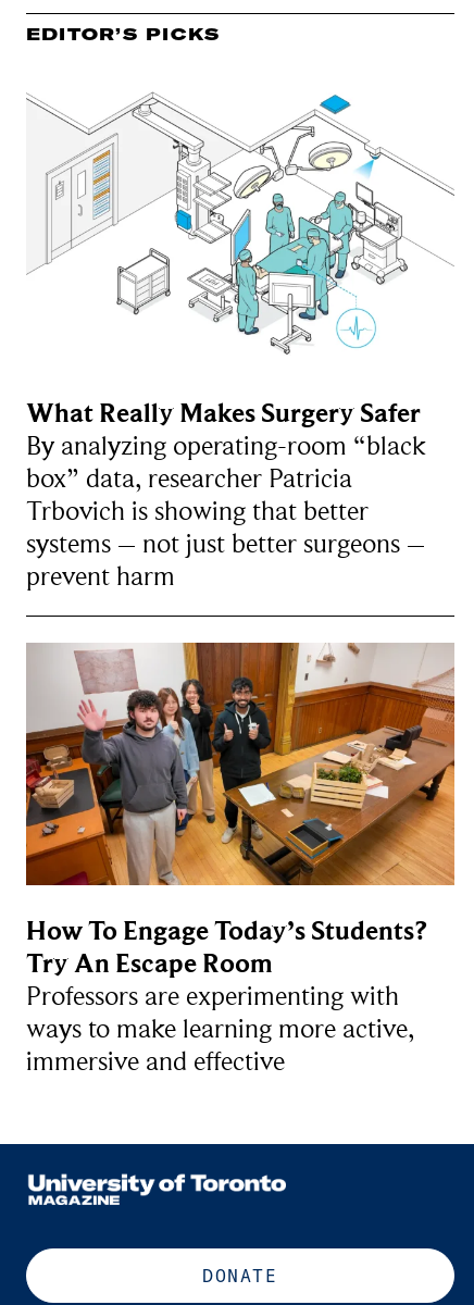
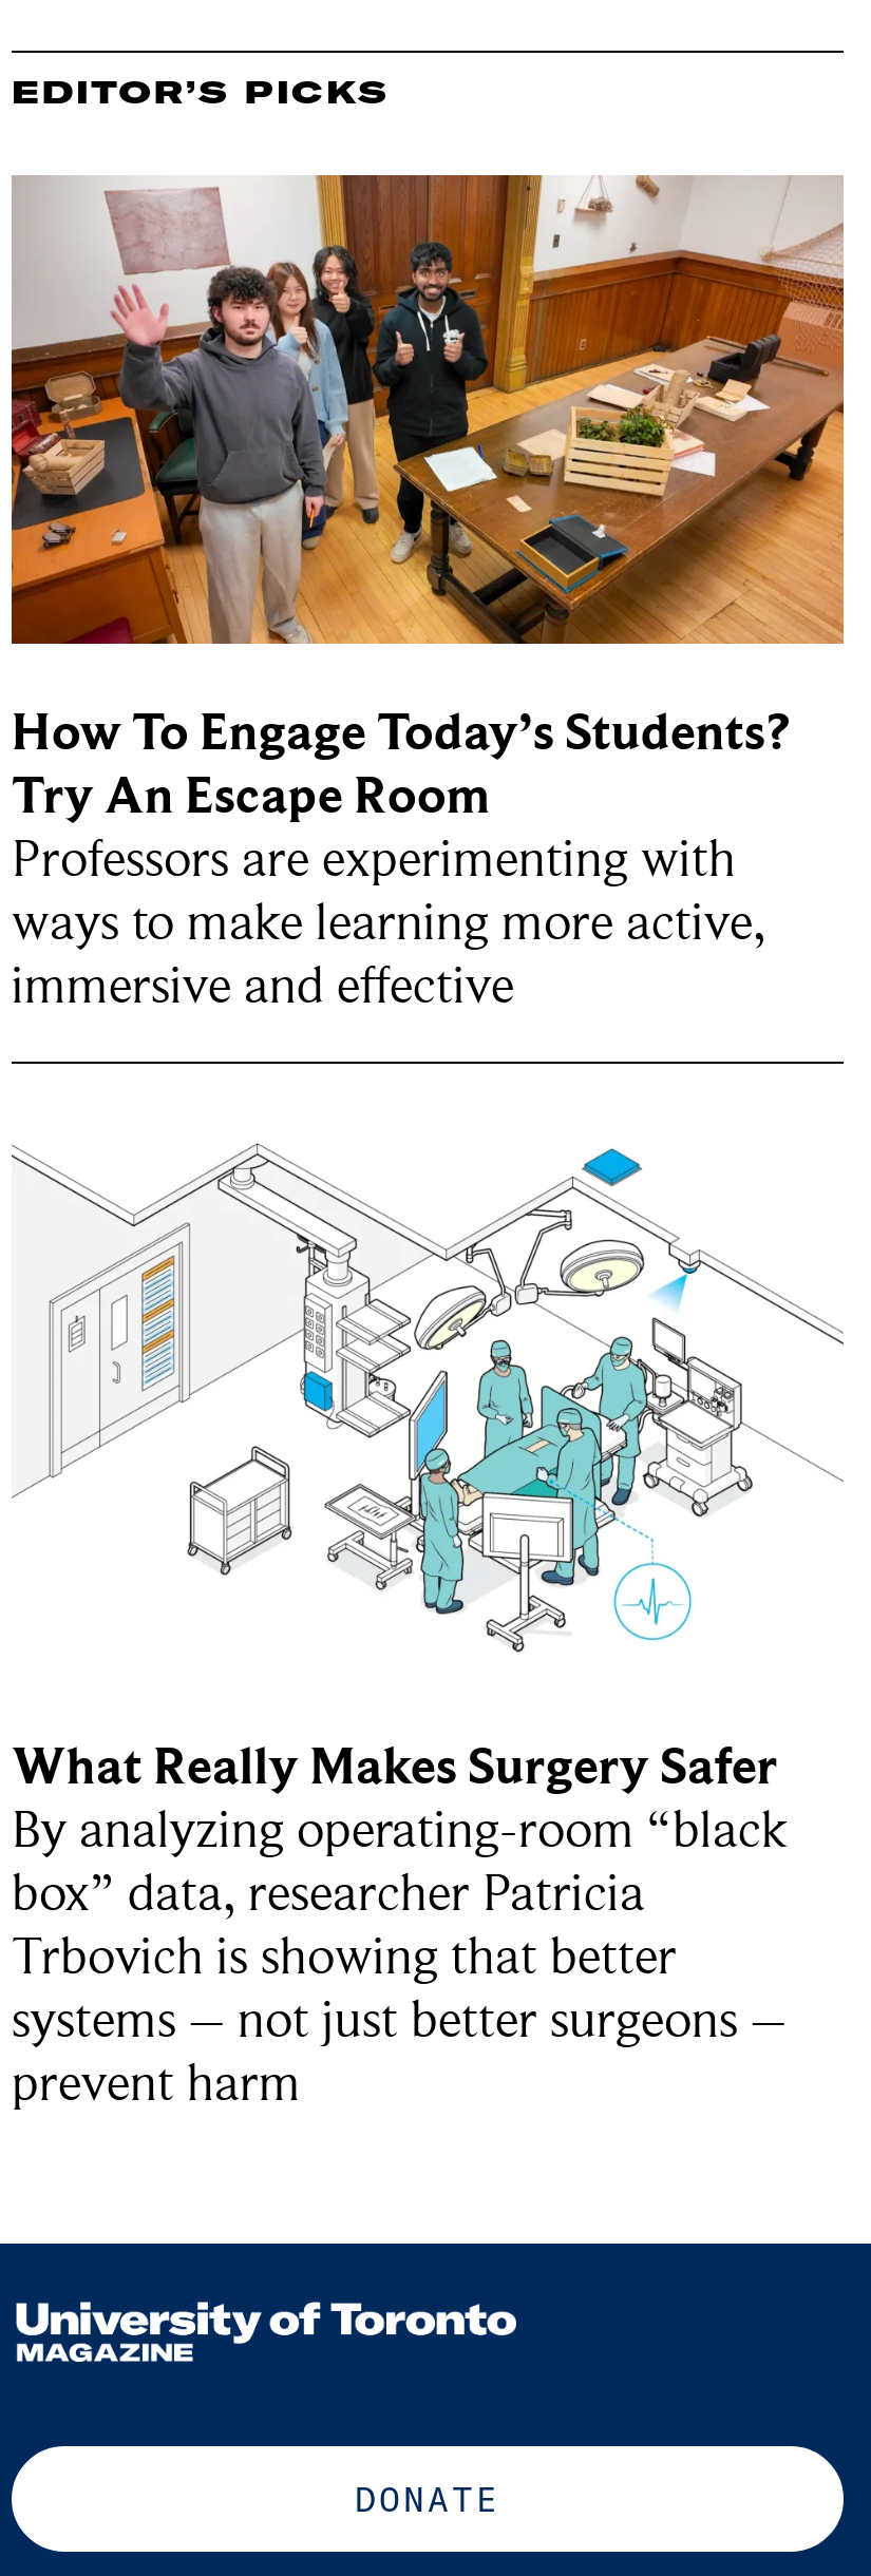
moved down: [image]

moved down: What Really Makes Surgery Safer | By analyzing operating-room “black | box” data, researcher Patricia | Trbovich is showing that better | systems – not just better surgeons – | prevent harm

moved up: [image] | How To Engage Today’s Students? | Try An Escape Room | Professors are experimenting with | ways to make learning more active, | immersive and effective
